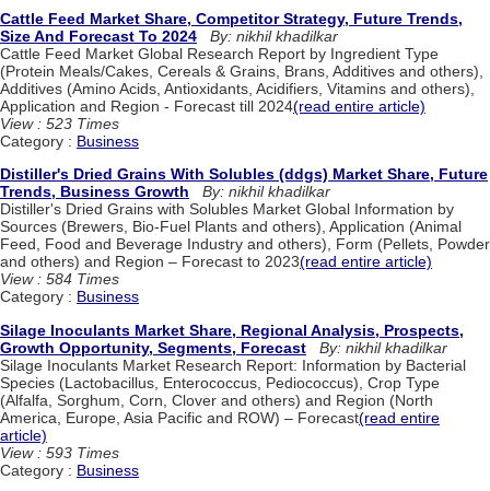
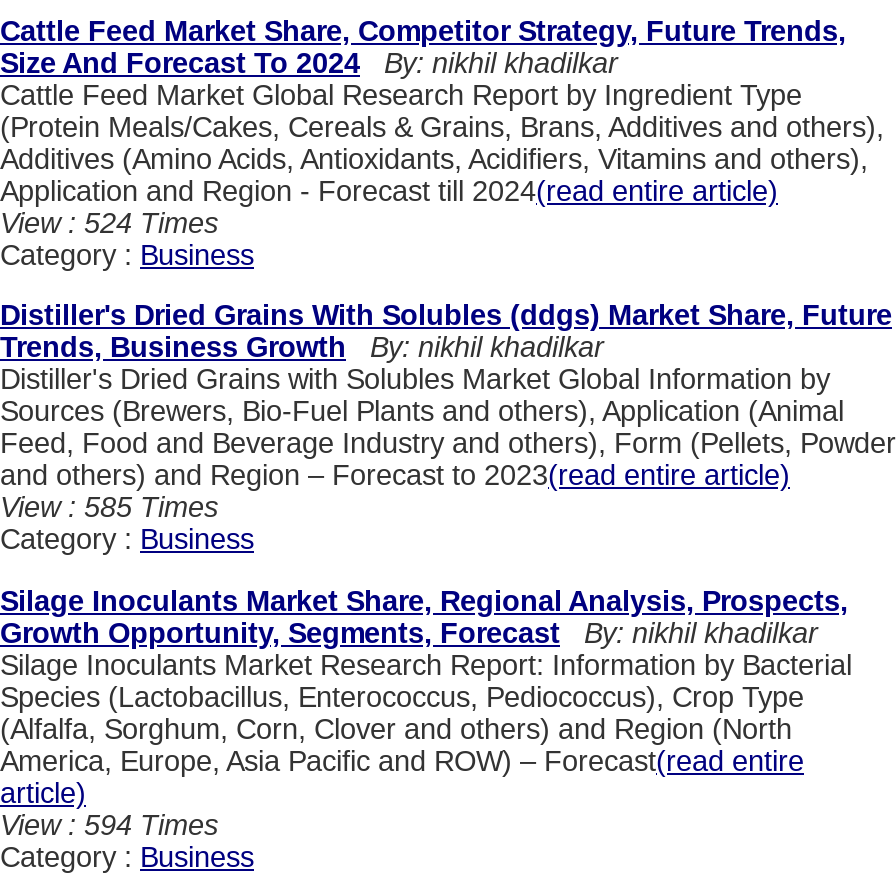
- View : 523 Times
+ View : 524 Times

- View : 584 Times
+ View : 585 Times

- View : 593 Times
+ View : 594 Times
